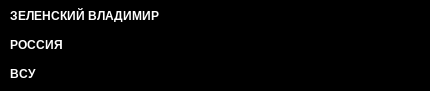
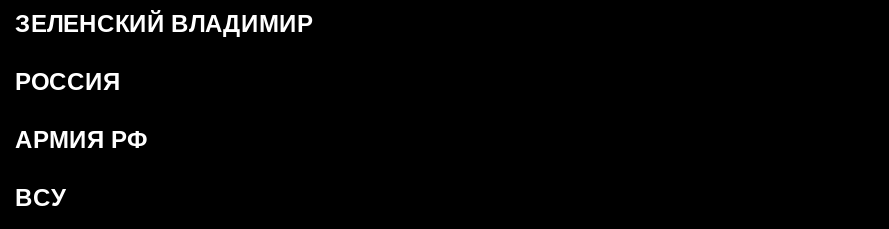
+ АРМИЯ РФ
